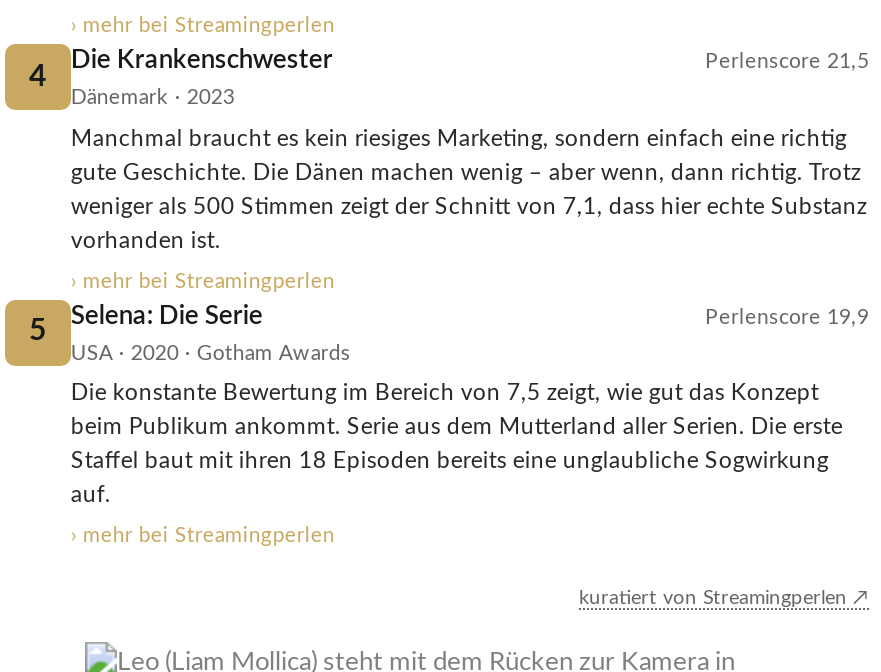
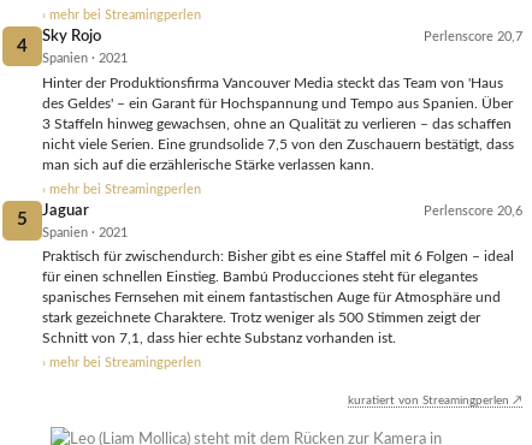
- Die Krankenschwester
- Perlenscore 21,5
- Dänemark · 2023
- Manchmal braucht es kein riesiges Marketing, sondern einfach eine richtig
- gute Geschichte. Die Dänen machen wenig – aber wenn, dann richtig. Trotz
- weniger als 500 Stimmen zeigt der Schnitt von 7,1, dass hier echte Substanz
- vorhanden ist.
+ Sky Rojo
+ Perlenscore 20,7
+ Spanien · 2021
+ Hinter der Produktionsfirma Vancouver Media steckt das Team von 'Haus
+ des Geldes' – ein Garant für Hochspannung und Tempo aus Spanien. Über
+ 3 Staffeln hinweg gewachsen, ohne an Qualität zu verlieren – das schaffen
+ nicht viele Serien. Eine grundsolide 7,5 von den Zuschauern bestätigt, dass
+ man sich auf die erzählerische Stärke verlassen kann.

- Selena: Die Serie
- Perlenscore 19,9
- USA · 2020 · Gotham Awards
- Die konstante Bewertung im Bereich von 7,5 zeigt, wie gut das Konzept
- beim Publikum ankommt. Serie aus dem Mutterland aller Serien. Die erste
- Staffel baut mit ihren 18 Episoden bereits eine unglaubliche Sogwirkung
- auf.
+ Jaguar
+ Perlenscore 20,6
+ Spanien · 2021
+ Praktisch für zwischendurch: Bisher gibt es eine Staffel mit 6 Folgen – ideal
+ für einen schnellen Einstieg. Bambú Producciones steht für elegantes
+ spanisches Fernsehen mit einem fantastischen Auge für Atmosphäre und
+ stark gezeichnete Charaktere. Trotz weniger als 500 Stimmen zeigt der
+ Schnitt von 7,1, dass hier echte Substanz vorhanden ist.
